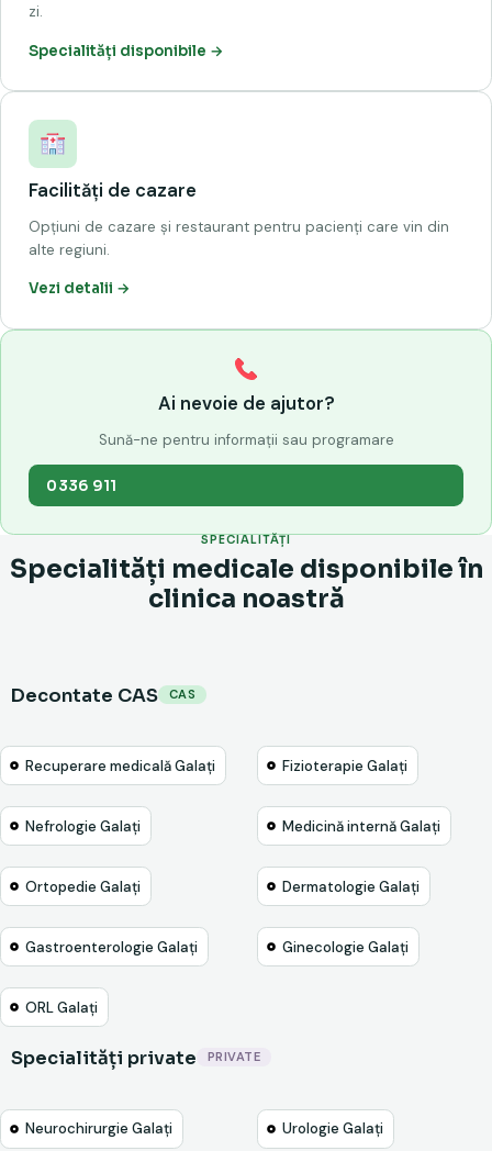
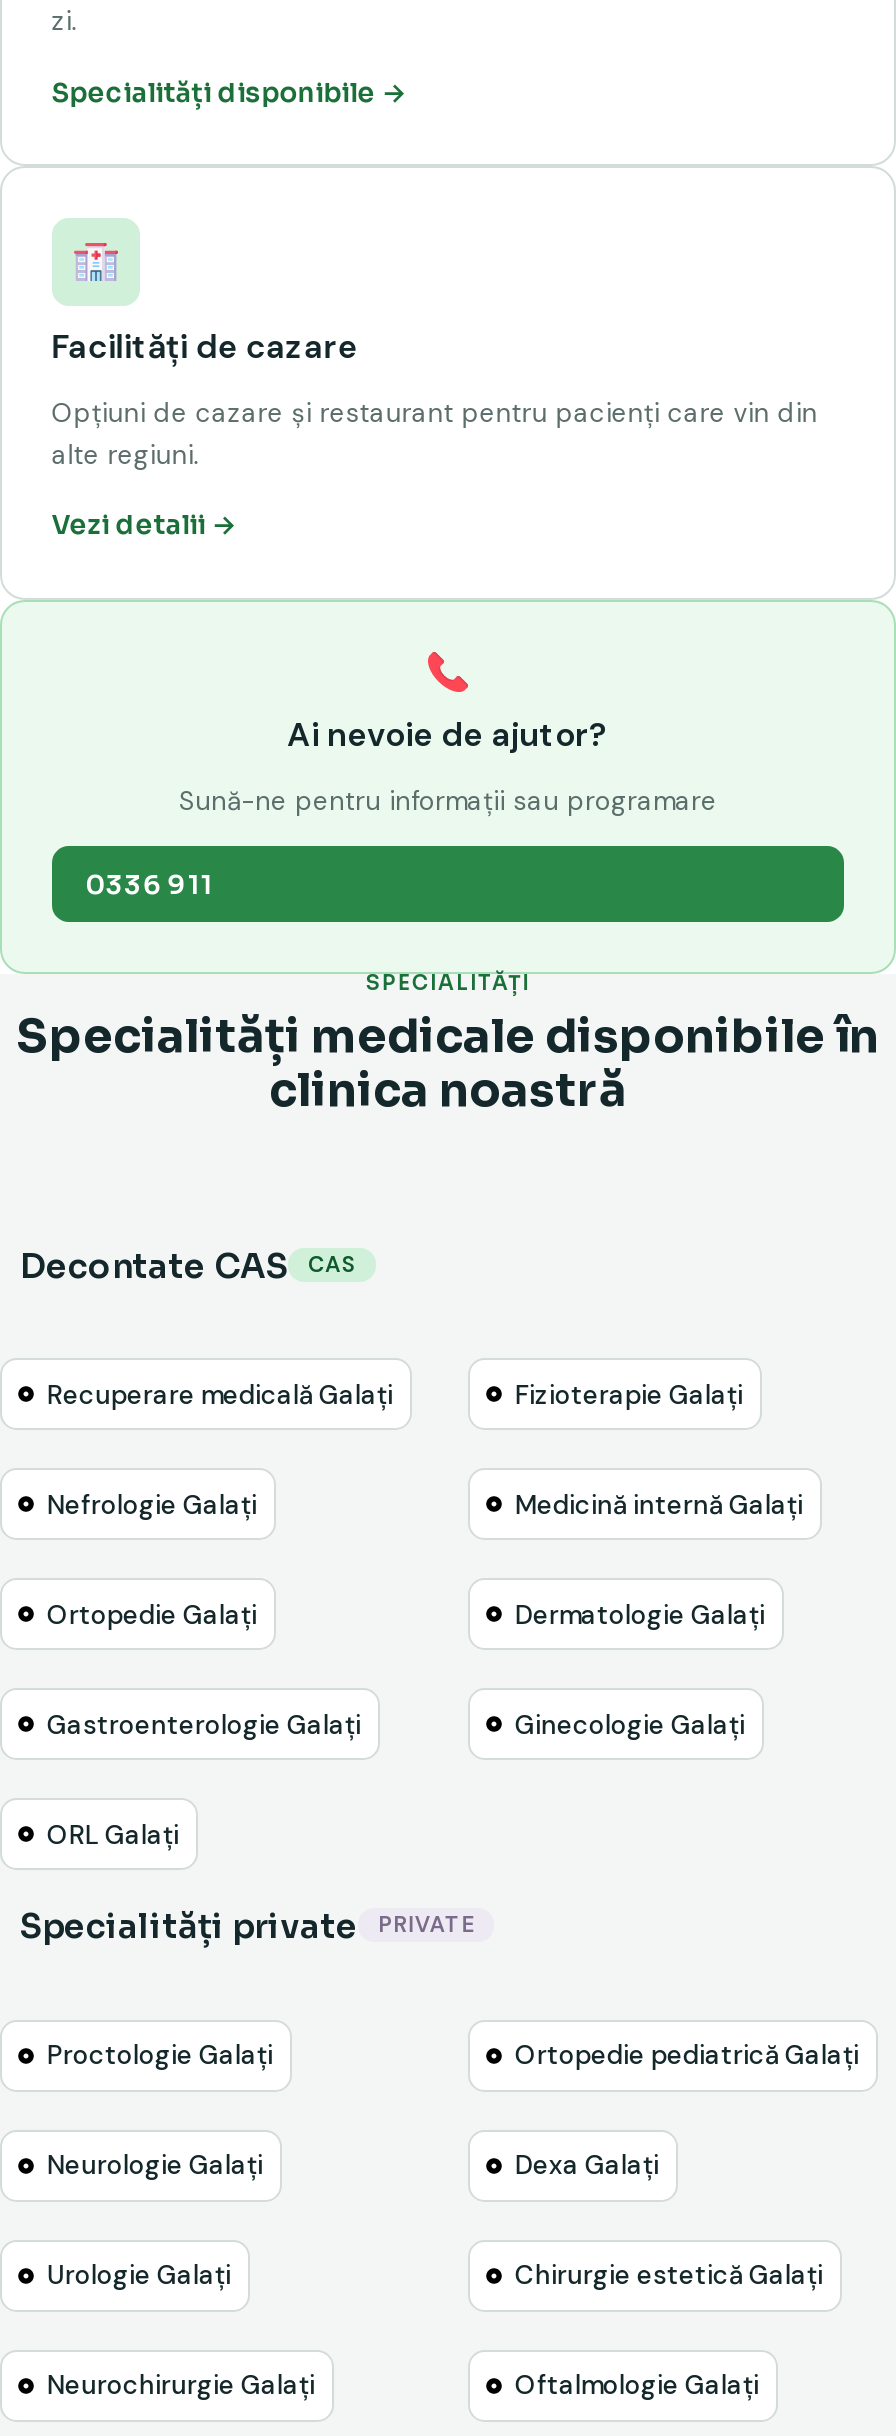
+ Proctologie Galați
+ Ortopedie pediatrică Galați
+ Neurologie Galați
+ Dexa Galați
+ Chirurgie estetică Galați

moved down: Urologie Galați

+ Oftalmologie Galați
